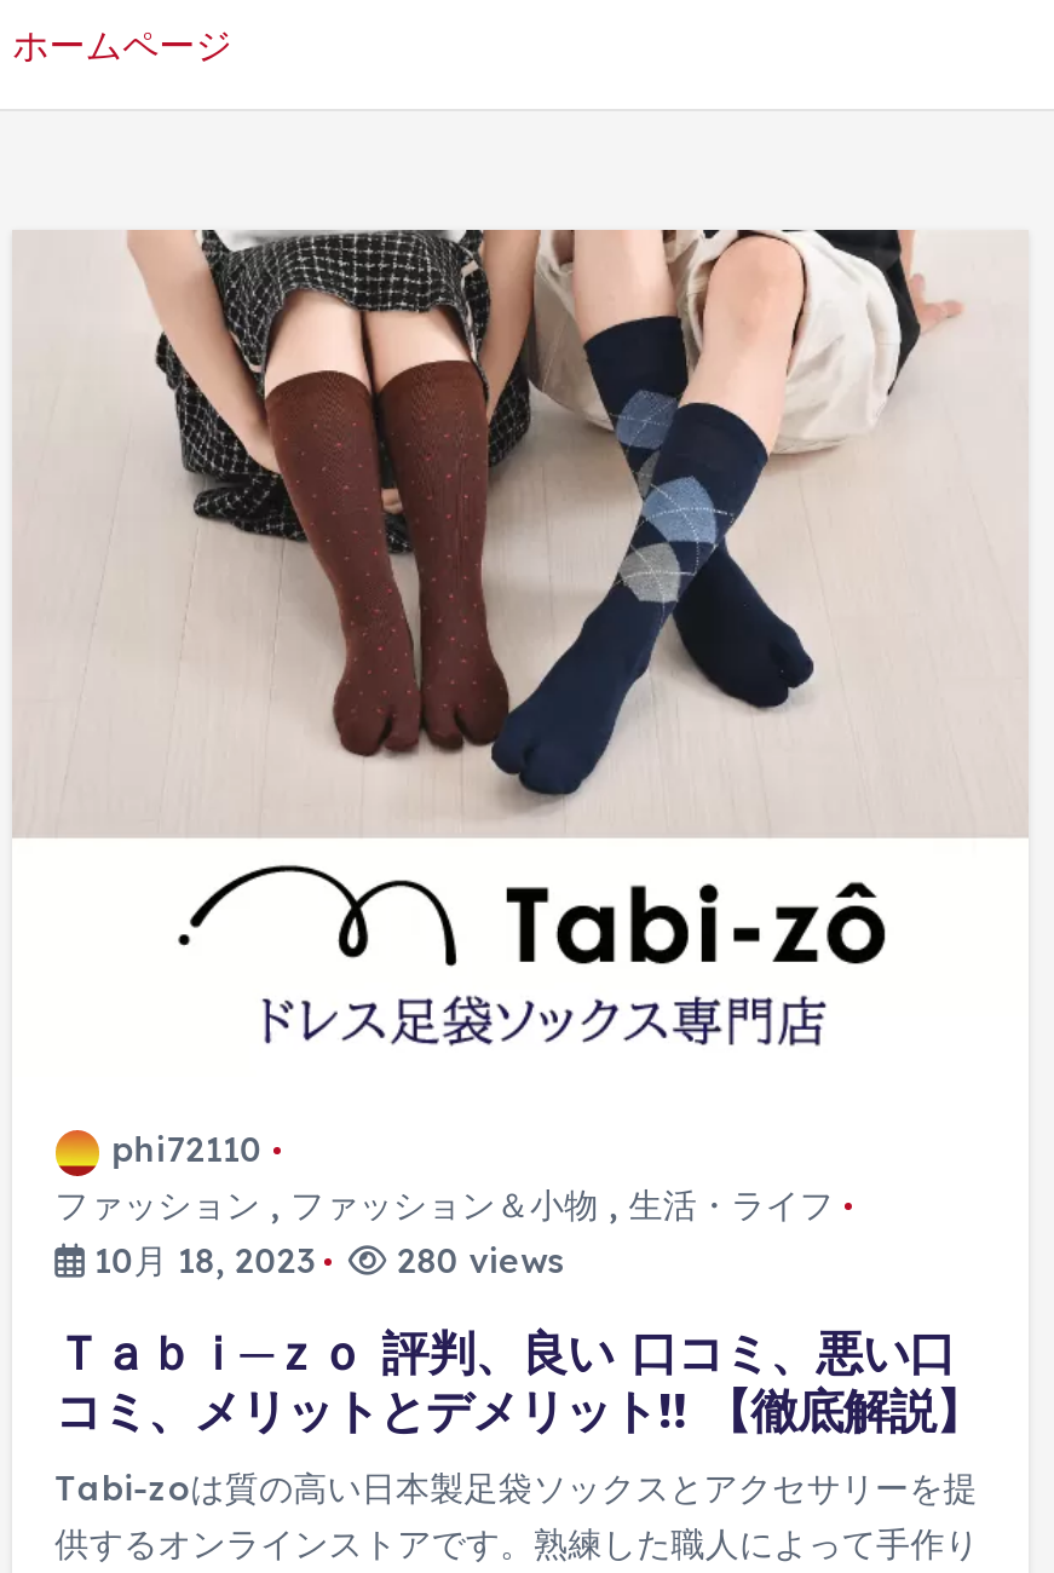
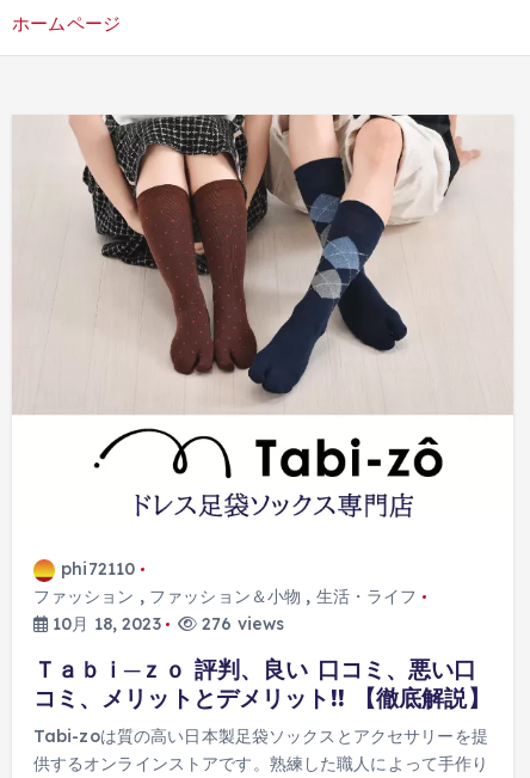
- 10月 18, 2023 280 views
+ 10月 18, 2023 276 views
